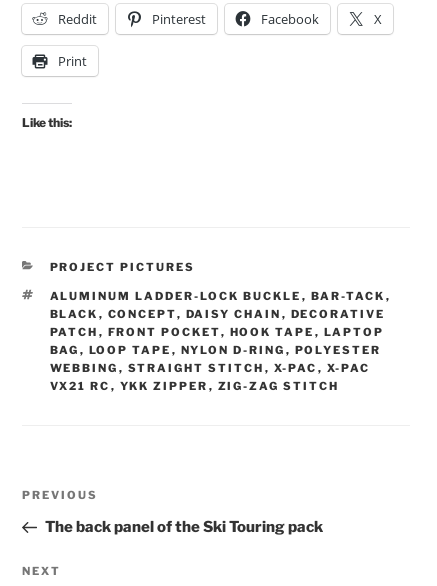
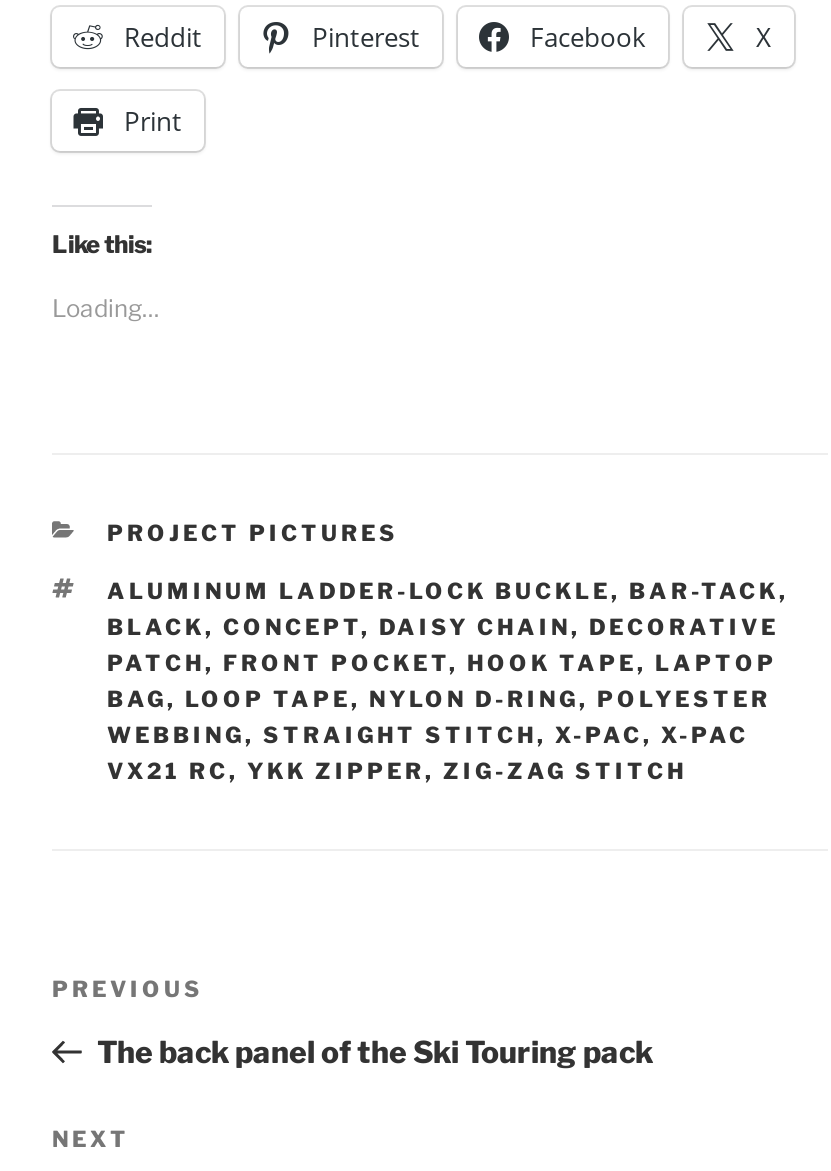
+ Loading...
